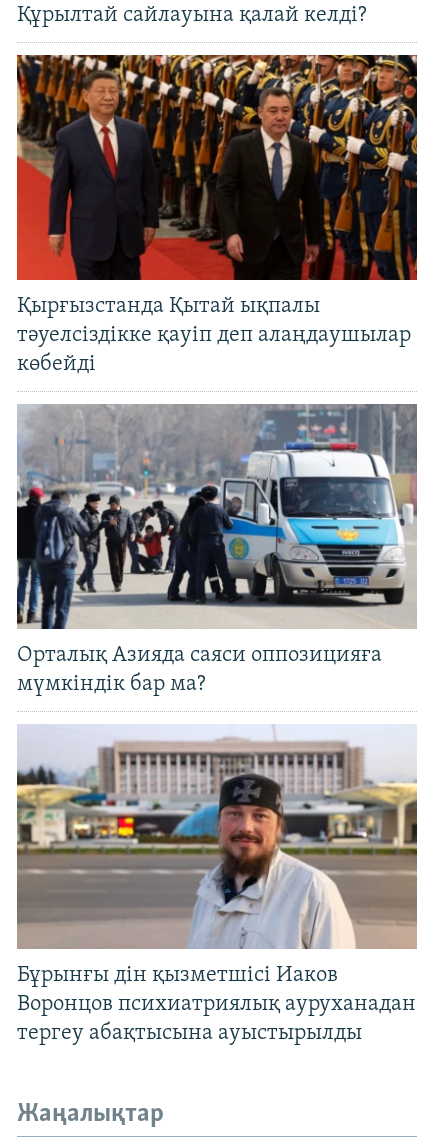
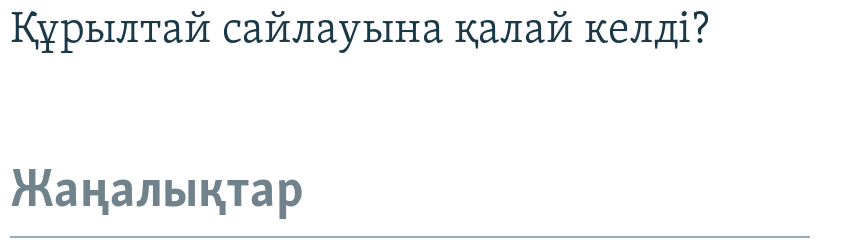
- [image]
- Қырғызстанда Қытай ықпалы
- тәуелсіздікке қауіп деп алаңдаушылар
- көбейді

- [image]
- Орталық Азияда саяси оппозицияға
- мүмкіндік бар ма?

- [image]
- Бұрынғы дін қызметшісі Иаков
- Воронцов психиатриялық ауруханадан
- тергеу абақтысына ауыстырылды
